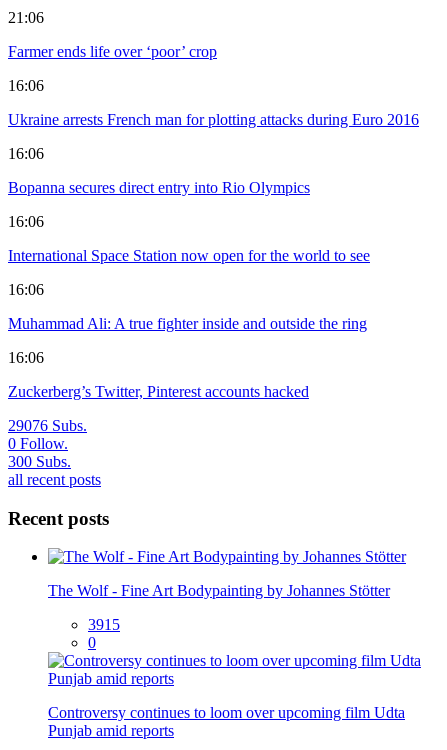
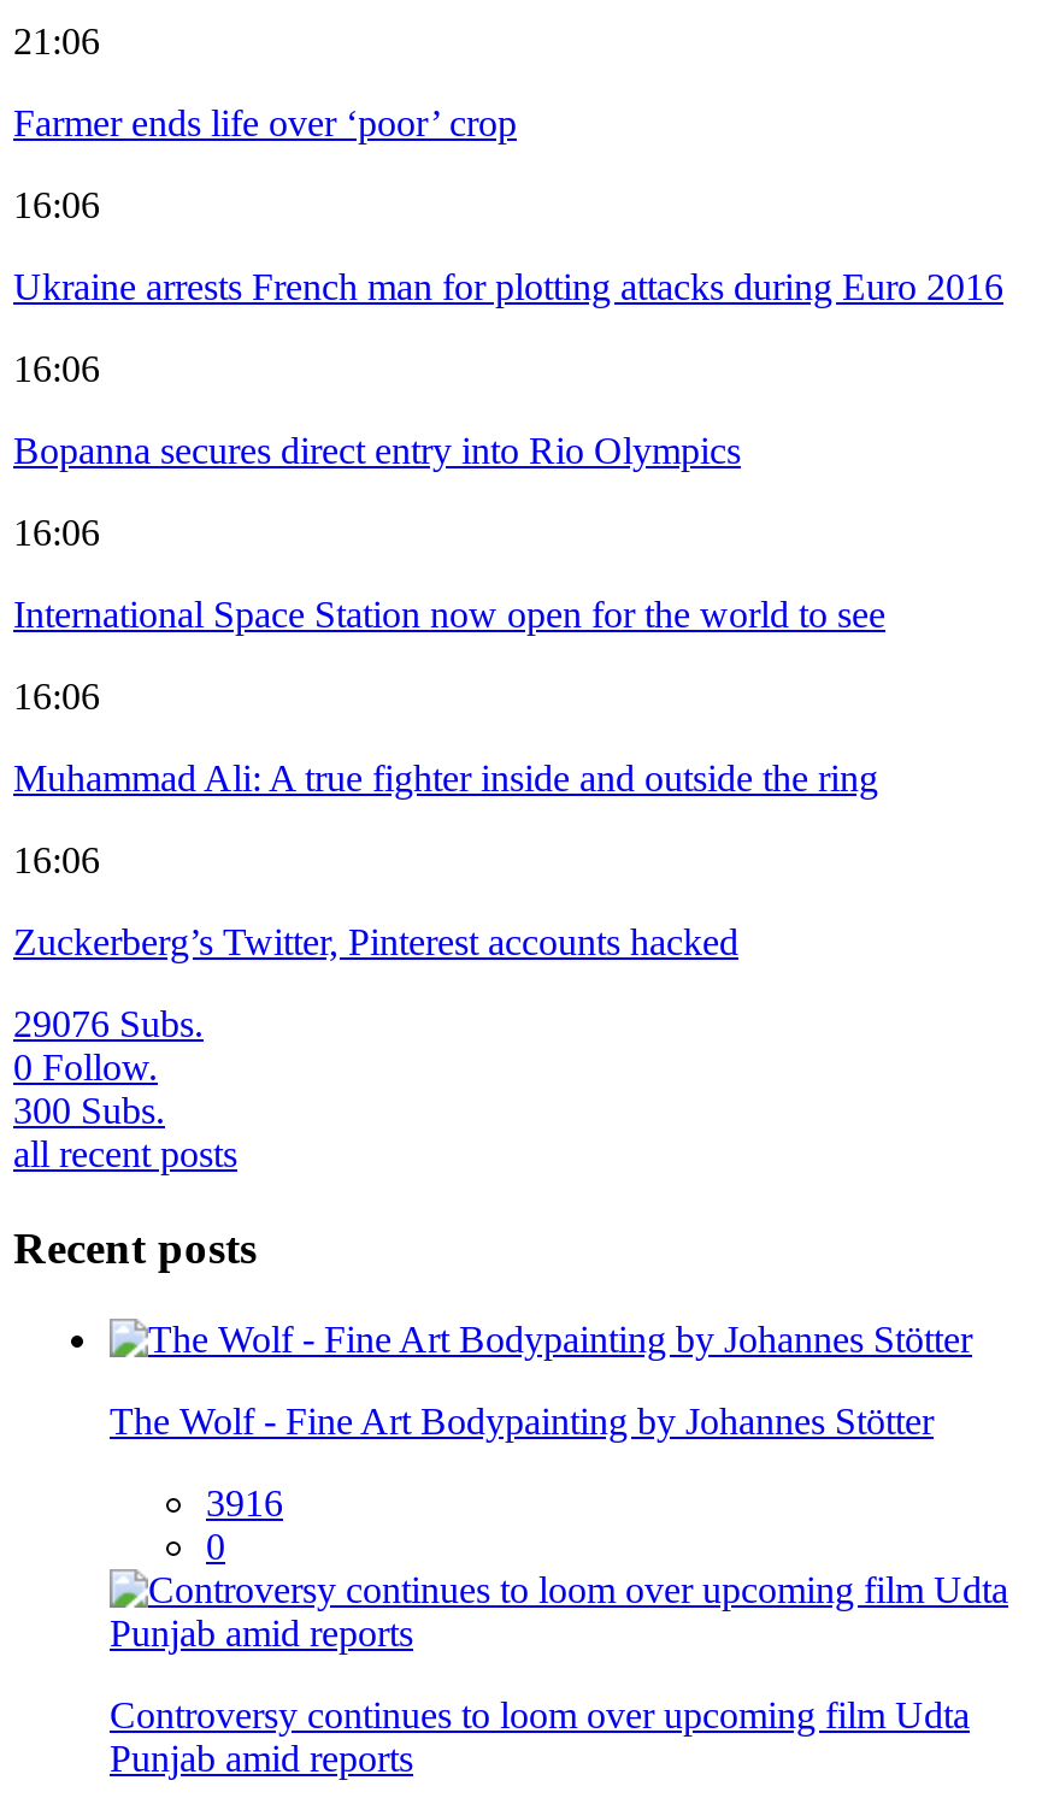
- 3915
+ 3916
